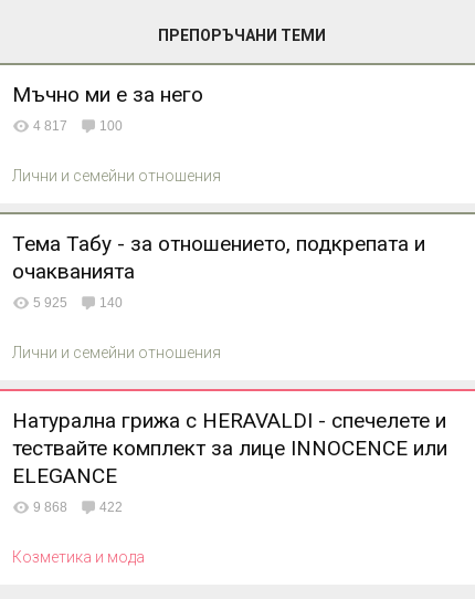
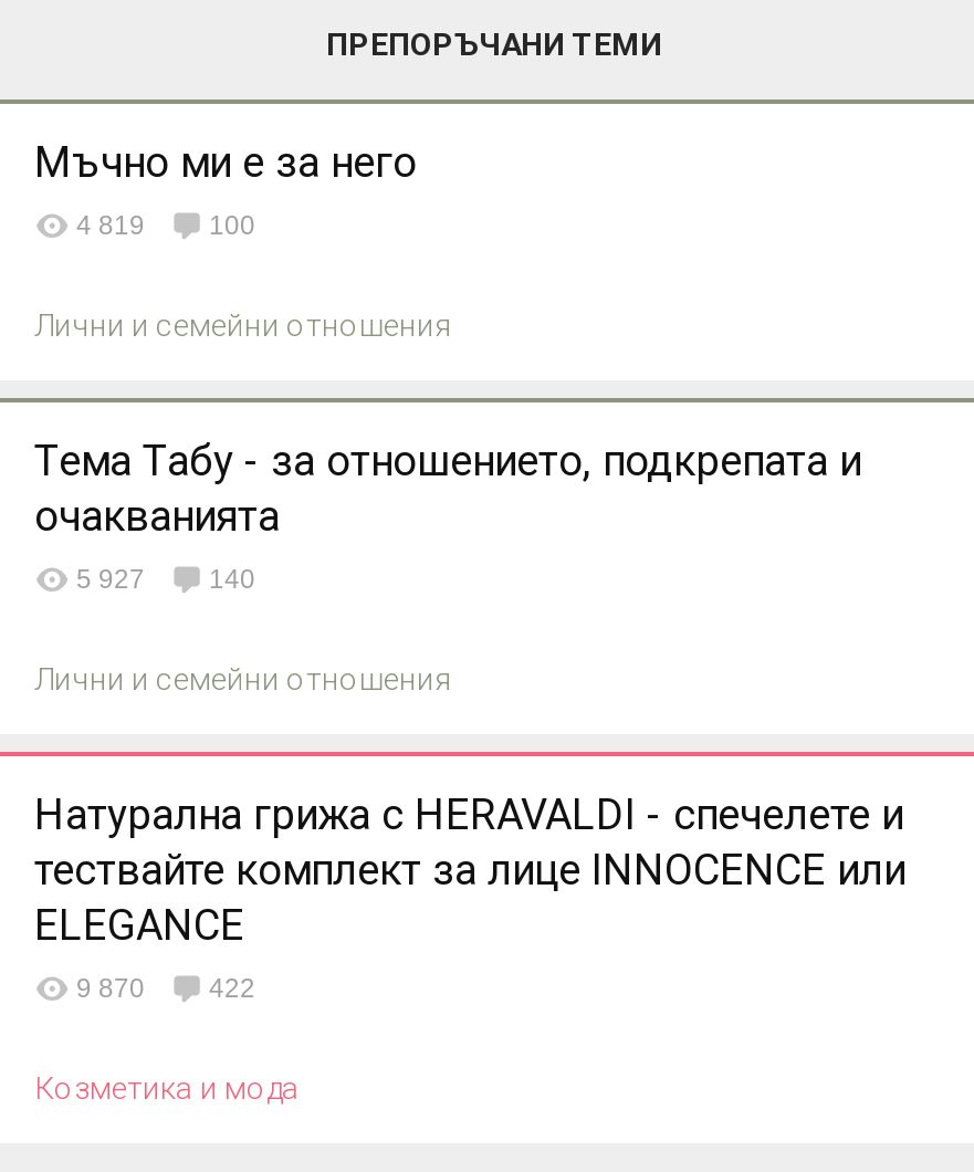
- 4 817
+ 4 819

- 5 925
+ 5 927

- 9 868
+ 9 870
